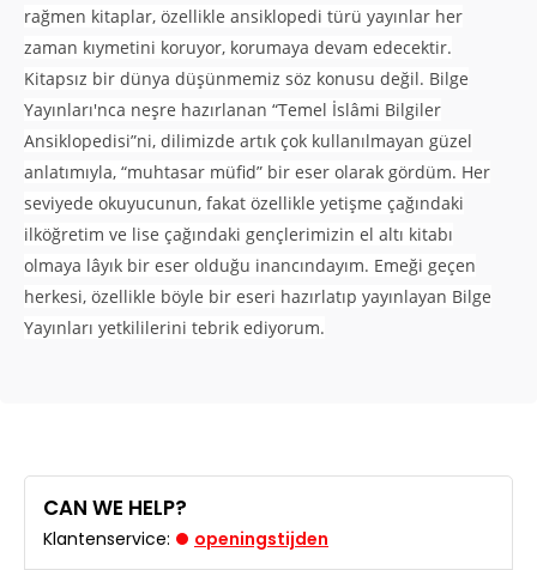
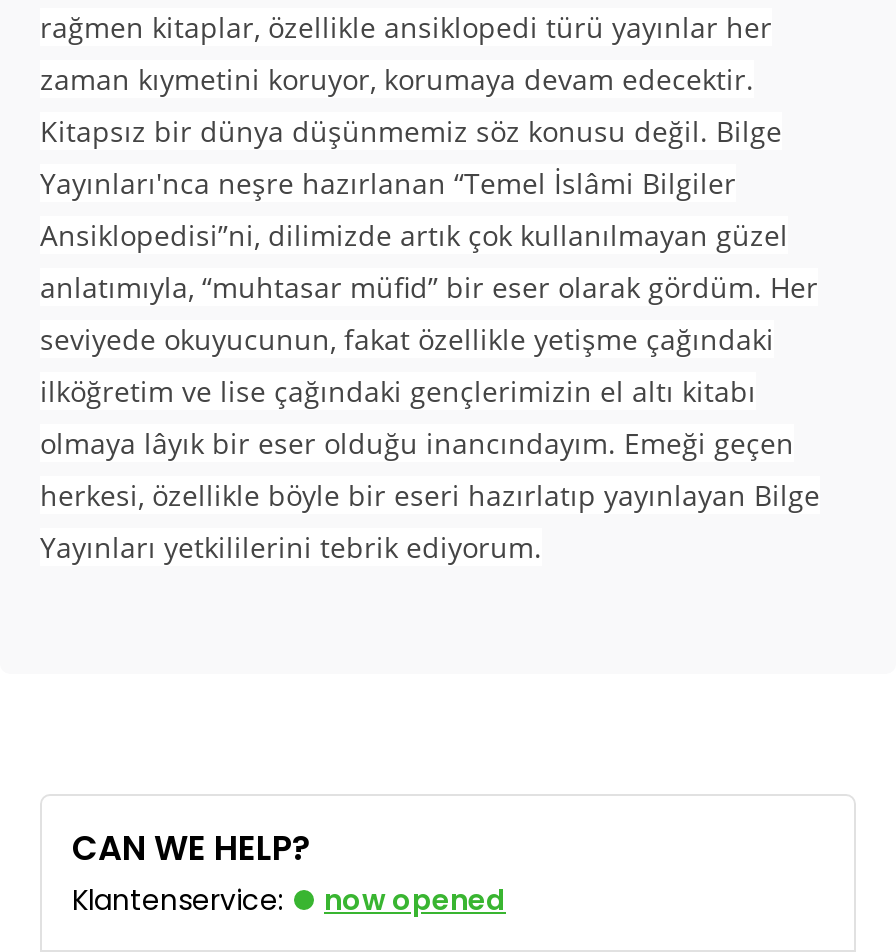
- openingstijden
+ now opened
